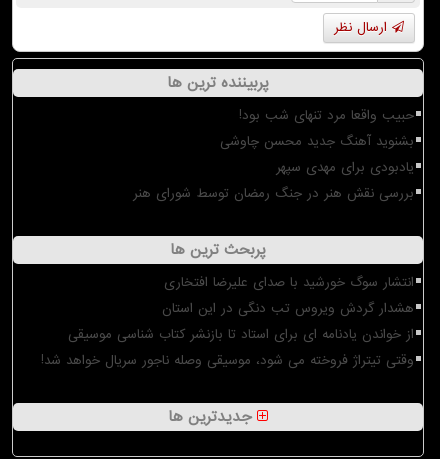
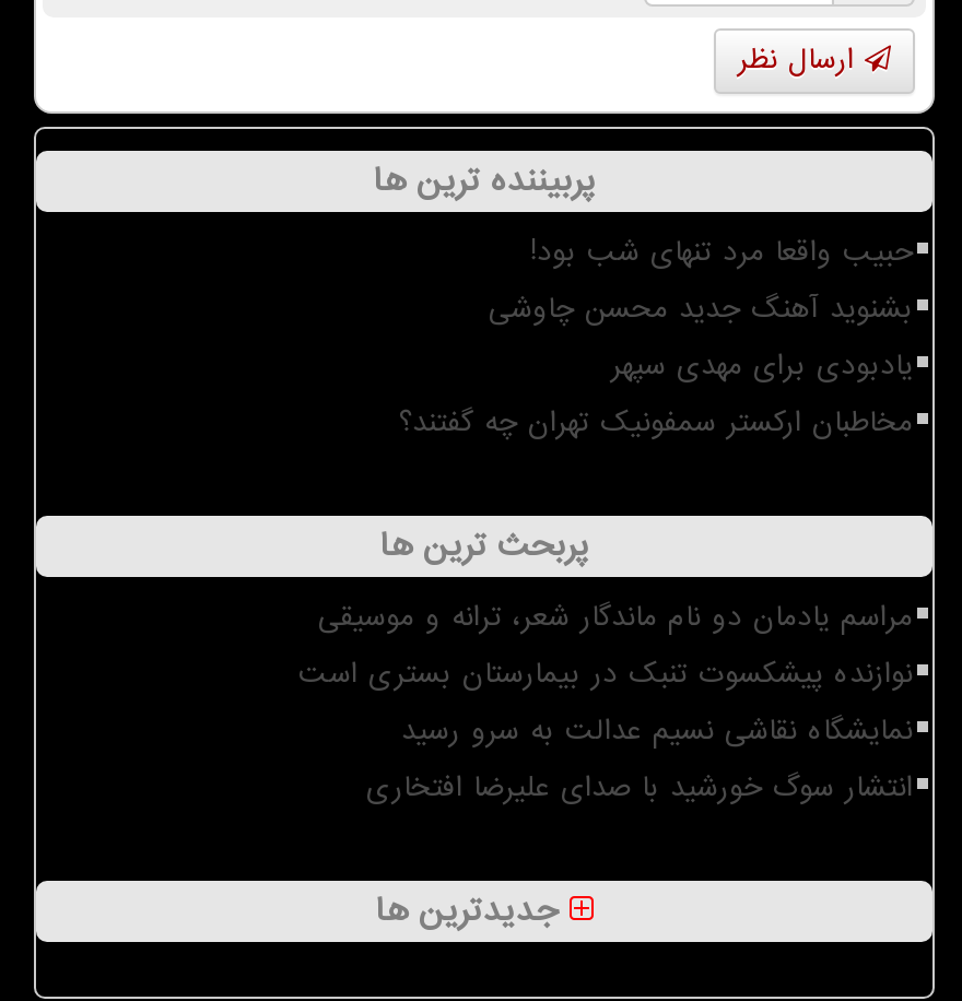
- بررسی نقش هنر در جنگ رمضان توسط شورای هنر
+ مخاطبان ارکستر سمفونیک تهران چه گفتند؟

+ مراسم یادمان دو نام ماندگار شعر، ترانه و موسیقی
+ نوازنده پیشکسوت تنبک در بیمارستان بستری است
+ نمایشگاه نقاشی نسیم عدالت به سرو رسید

moved down: انتشار سوگ خورشید با صدای علیرضا افتخاری

- هشدار گردش ویروس تب دنگی در این استان
- از خواندن یادنامه ای برای استاد تا بازنشر کتاب شناسی موسیقی
- وقتی تیتراژ فروخته می شود، موسیقی وصله ناجور سریال خواهد شد!
